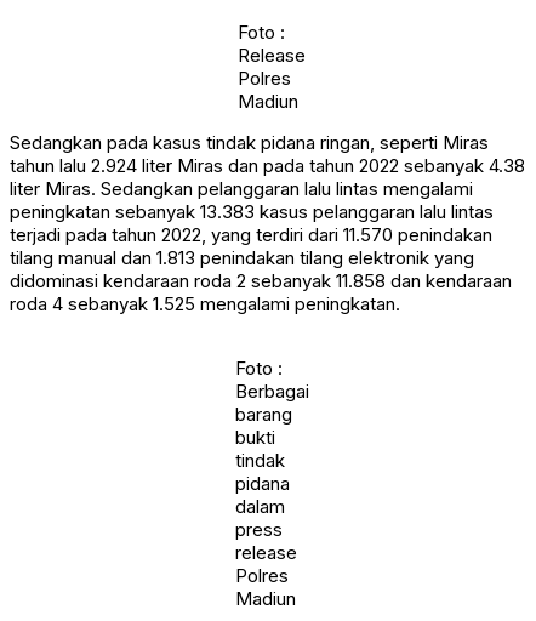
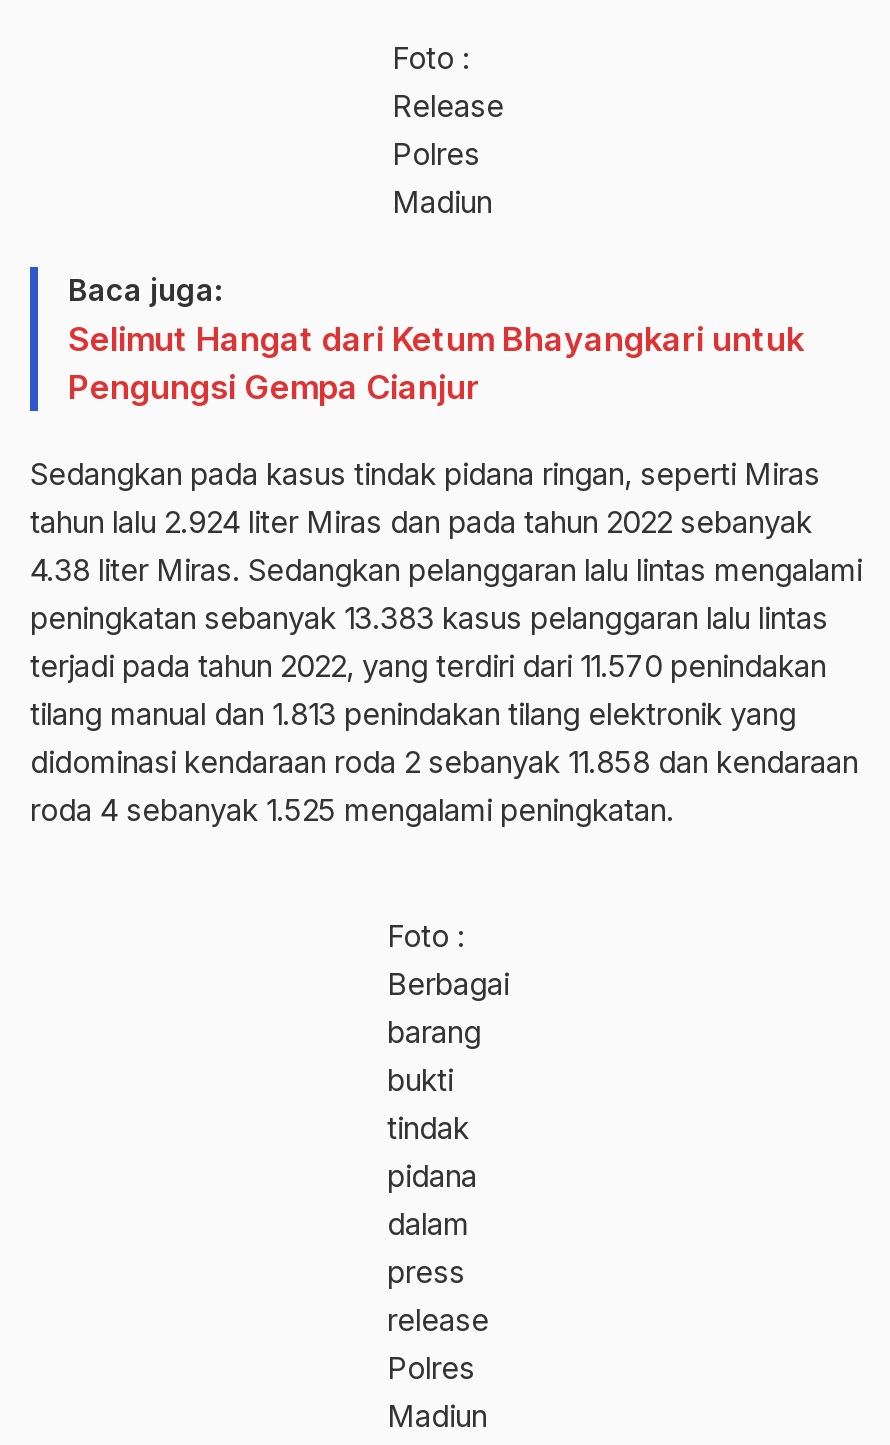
+ Baca juga:
+ Selimut Hangat dari Ketum Bhayangkari untuk
+ Pengungsi Gempa Cianjur
